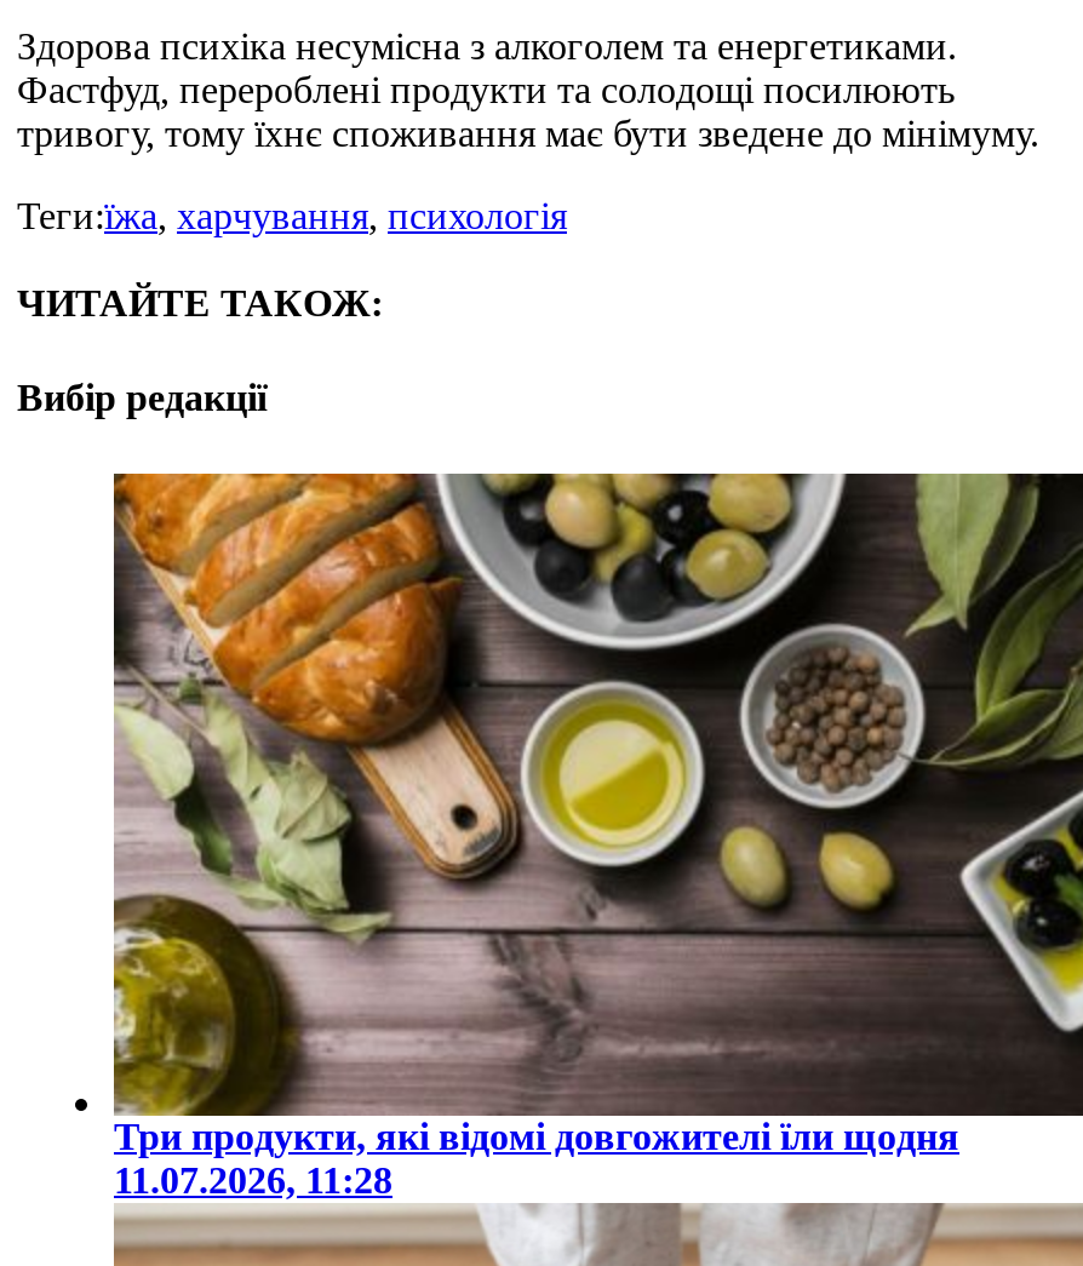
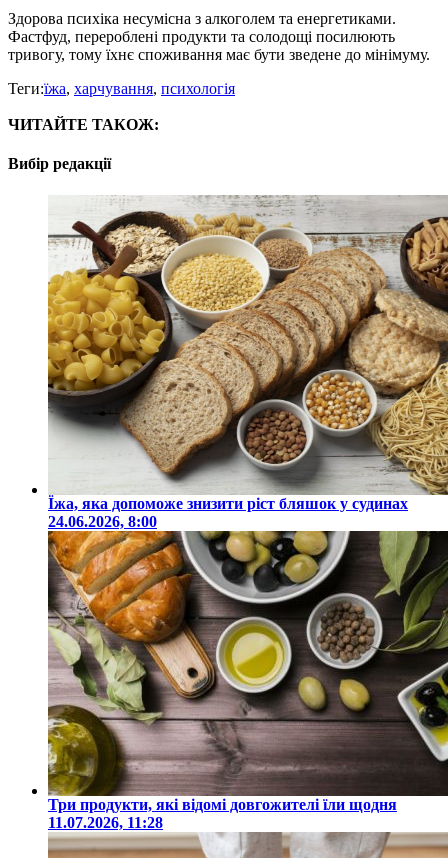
+ [image]
+ Їжа, яка допоможе знизити ріст бляшок у судинах
+ 24.06.2026, 8:00
